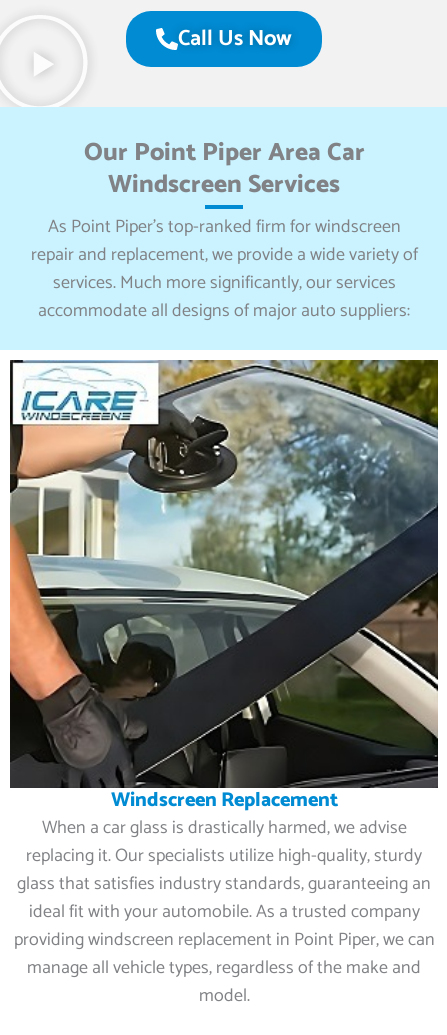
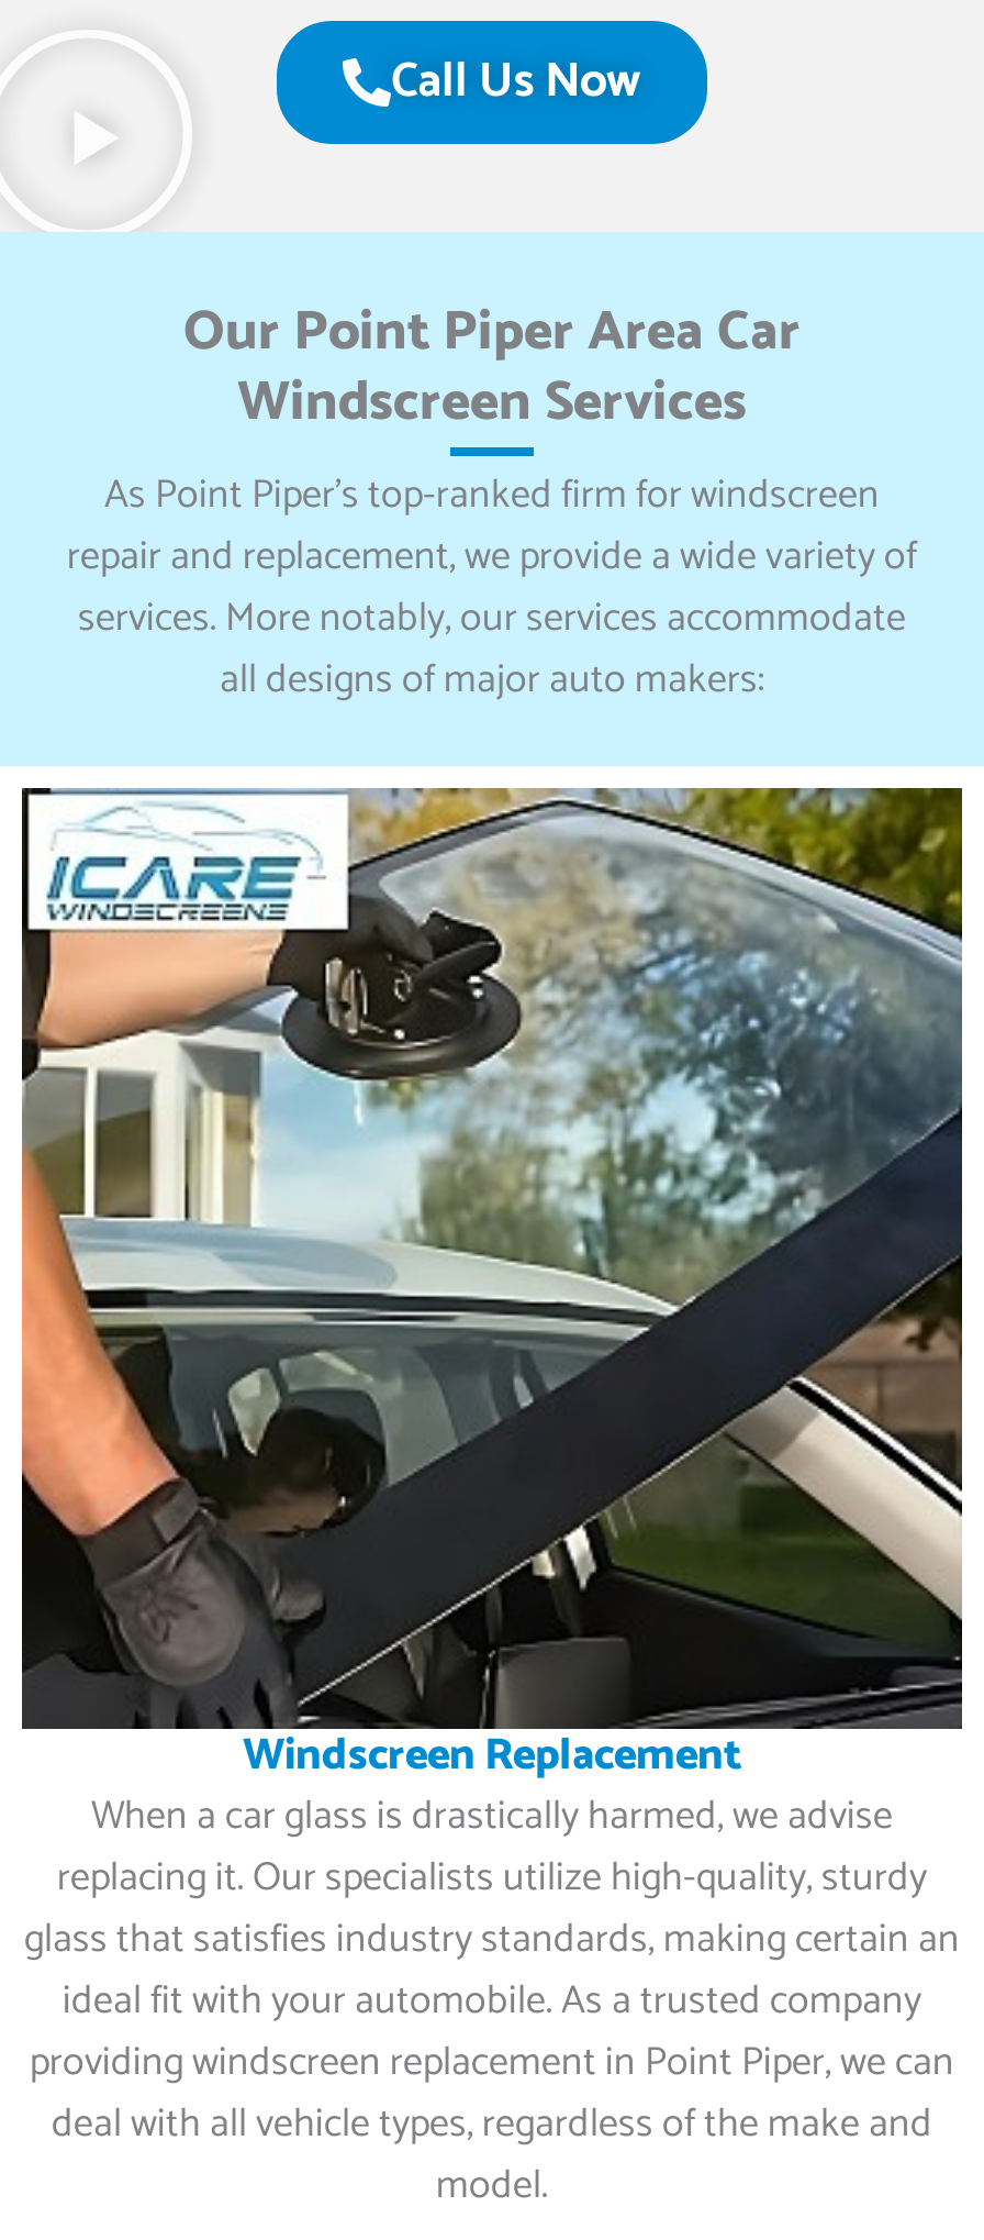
- services. Much more significantly, our services
- accommodate all designs of major auto suppliers:
+ services. More notably, our services accommodate
+ all designs of major auto makers:

- glass that satisfies industry standards, guaranteeing an
+ glass that satisfies industry standards, making certain an

- manage all vehicle types, regardless of the make and
+ deal with all vehicle types, regardless of the make and
